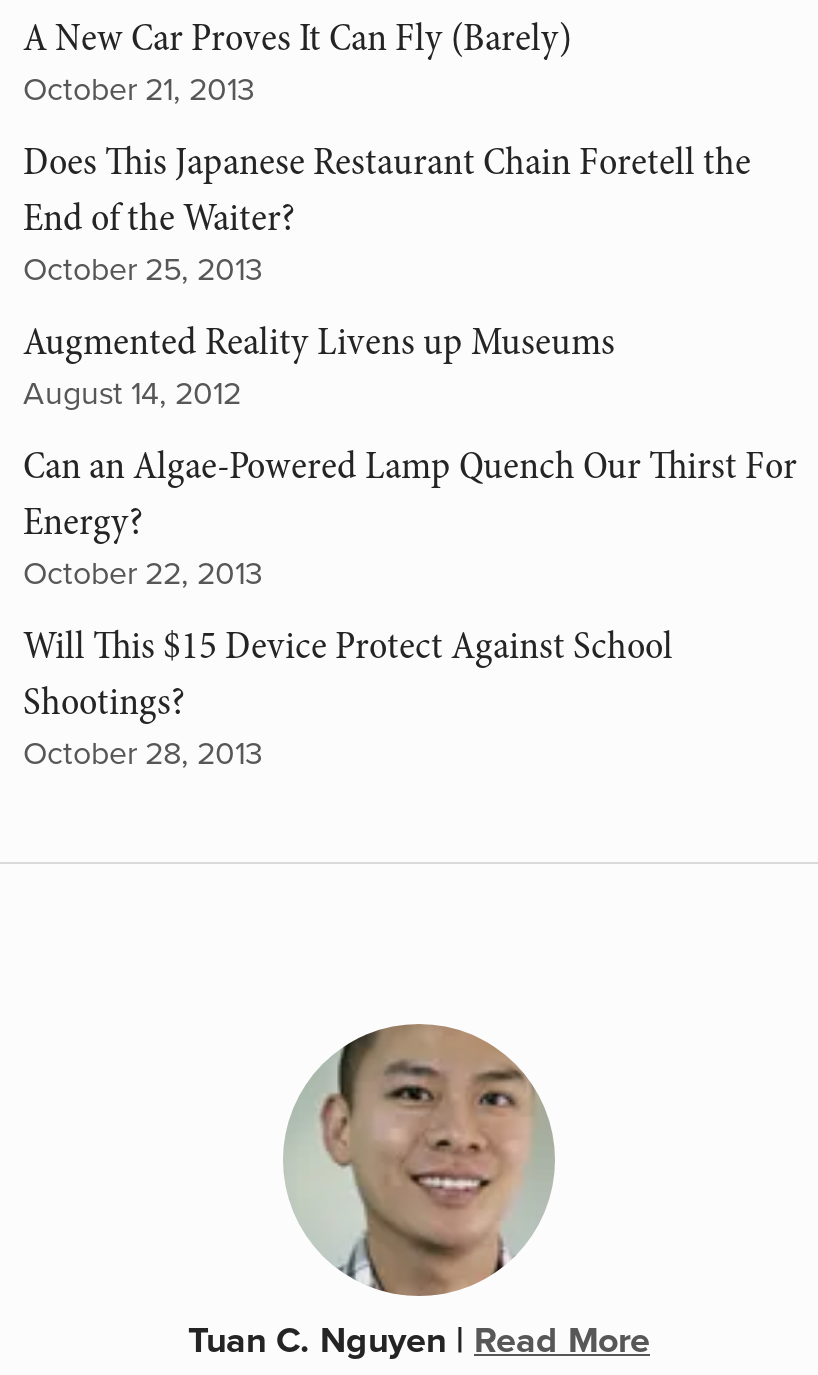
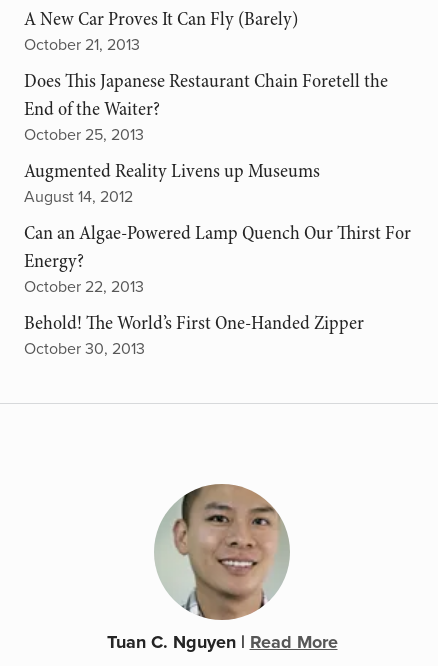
- Will This $15 Device Protect Against School
- Shootings?
- October 28, 2013
+ Behold! The World’s First One-Handed Zipper
+ October 30, 2013
